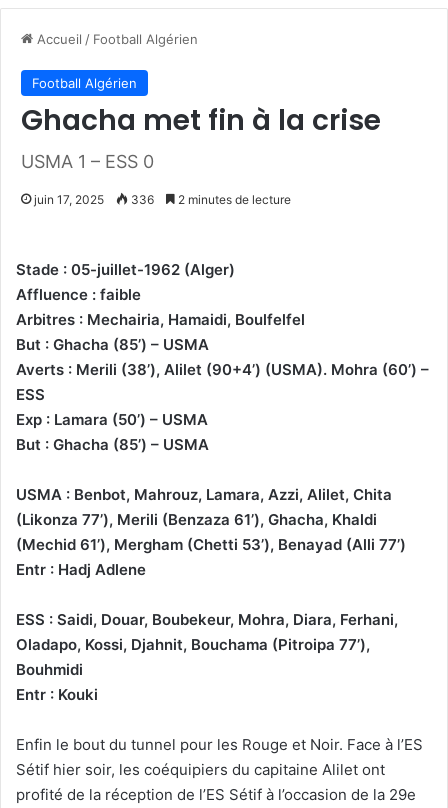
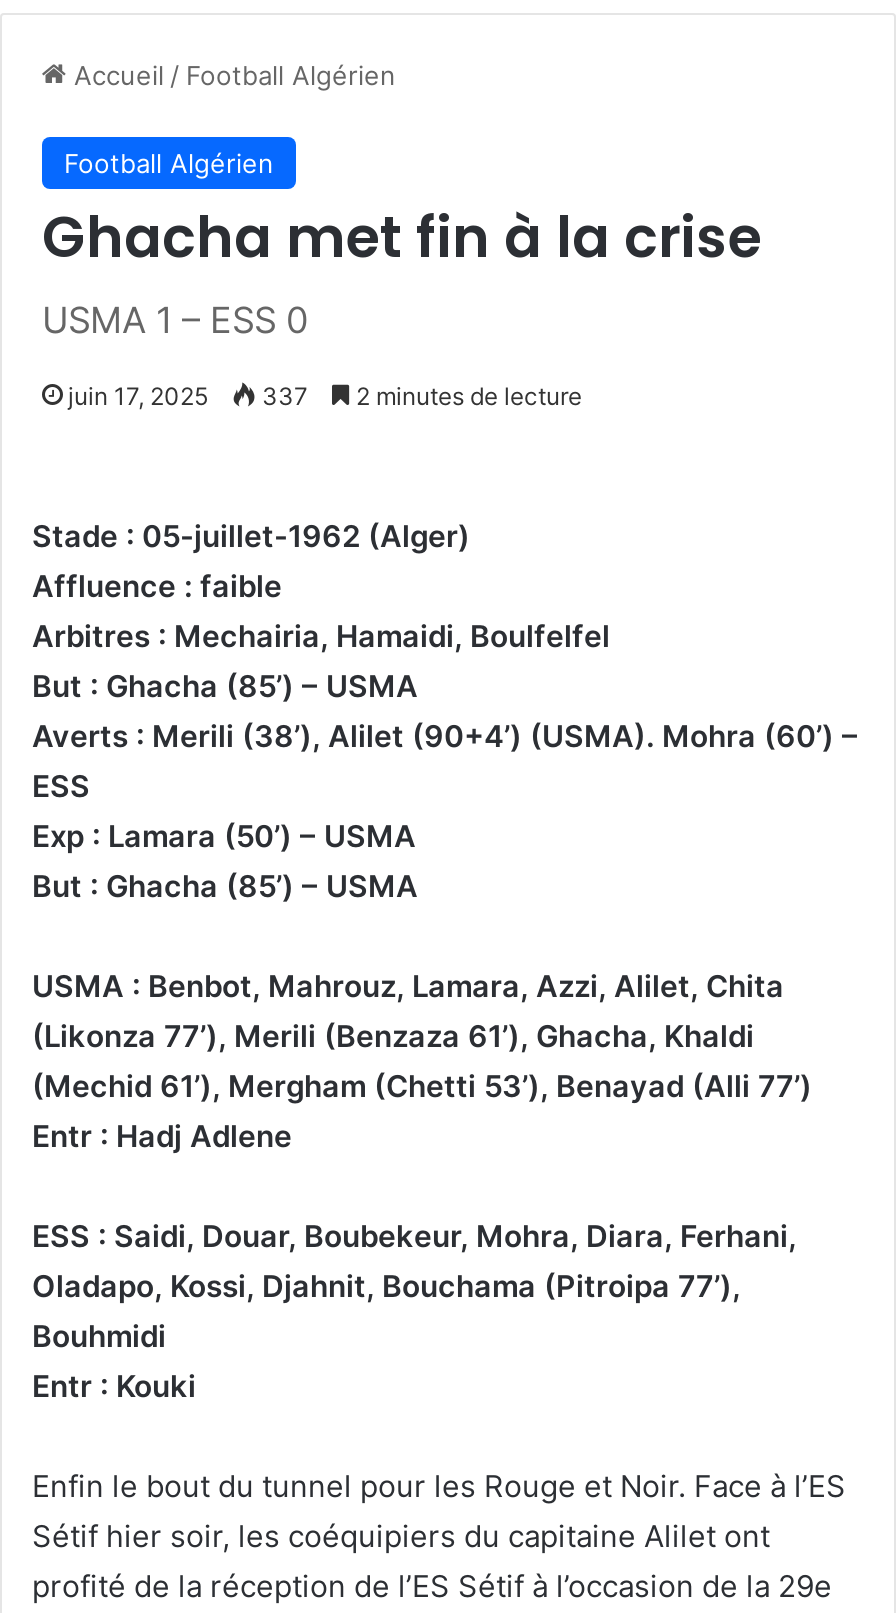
- juin 17, 2025 336 2 minutes de lecture
+ juin 17, 2025 337 2 minutes de lecture
